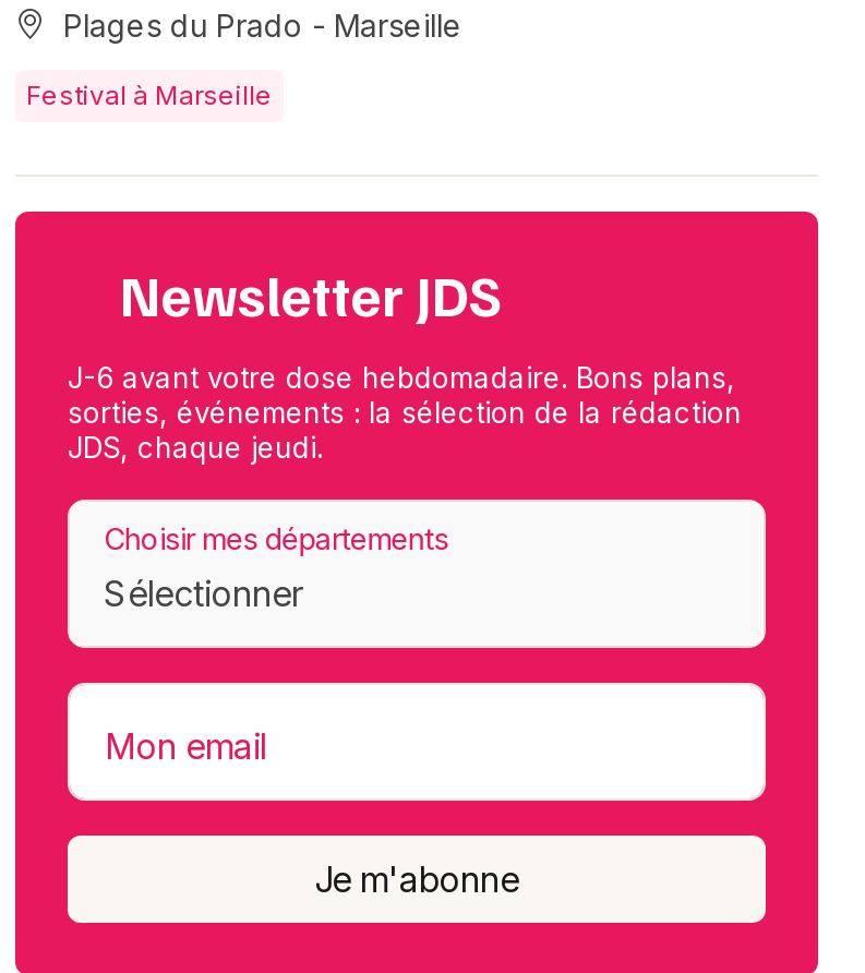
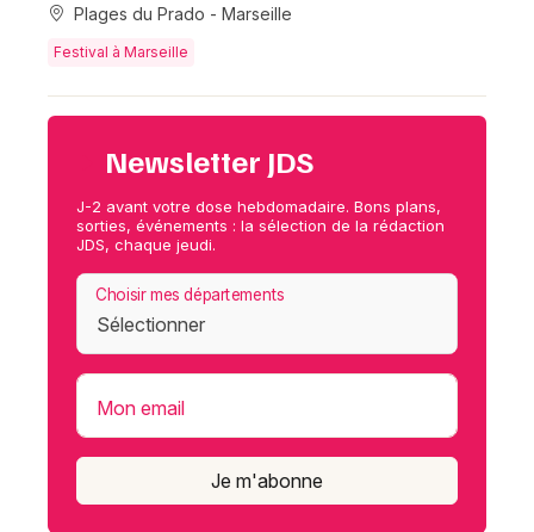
- J-6 avant votre dose hebdomadaire. Bons plans,
+ J-2 avant votre dose hebdomadaire. Bons plans,
